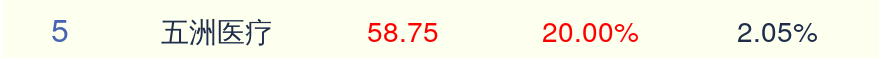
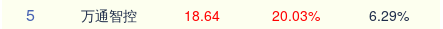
- 五洲医疗
- 58.75
- 20.00%
- 2.05%
+ 万通智控
+ 18.64
+ 20.03%
+ 6.29%
